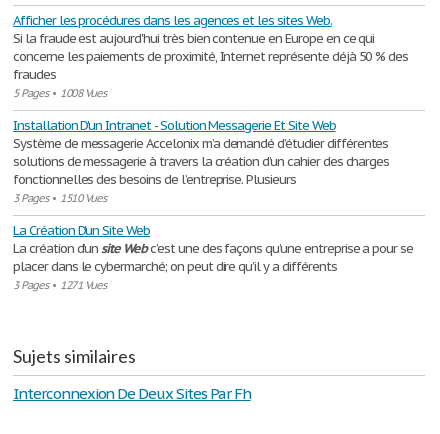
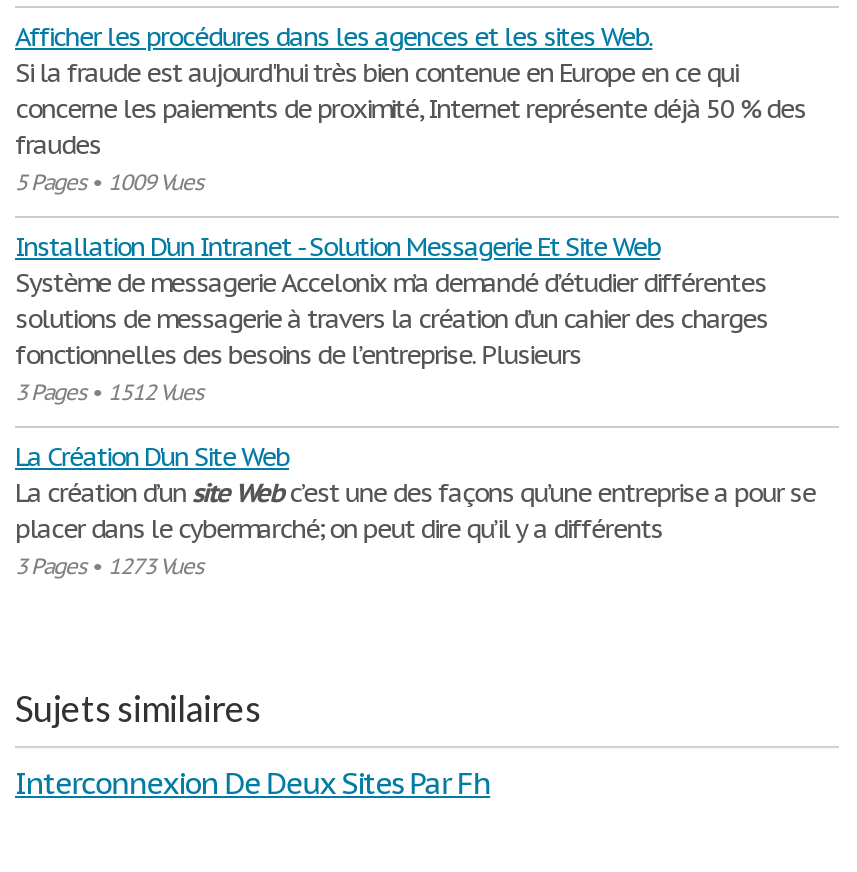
- 5 Pages • 1008 Vues
+ 5 Pages • 1009 Vues

- 3 Pages • 1510 Vues
+ 3 Pages • 1512 Vues

- 3 Pages • 1271 Vues
+ 3 Pages • 1273 Vues
